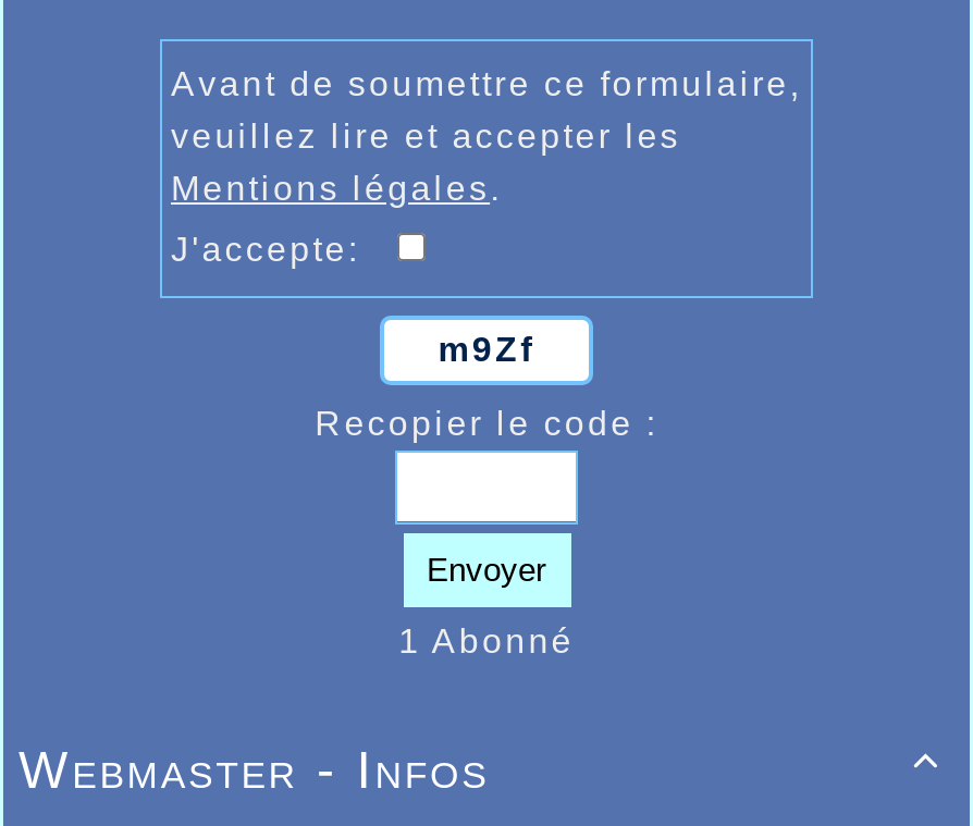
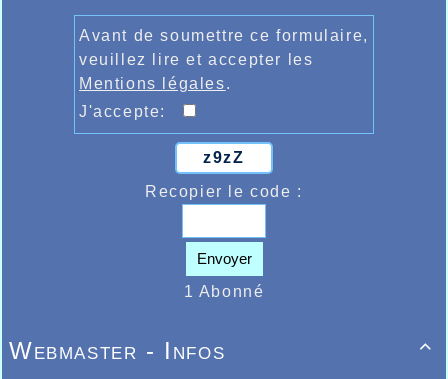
- m9Zf
+ z9zZ
